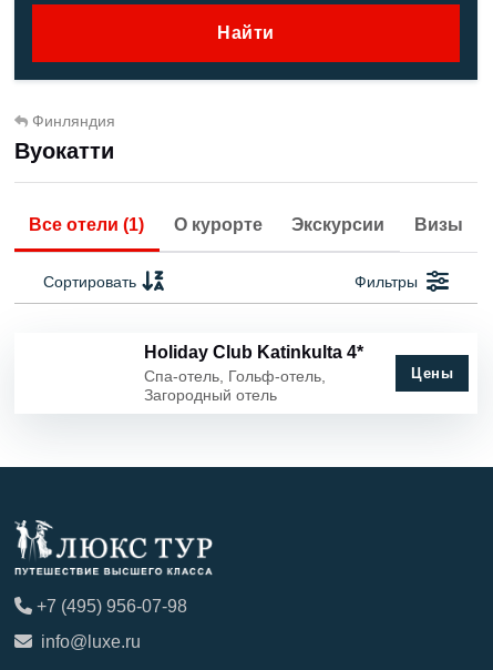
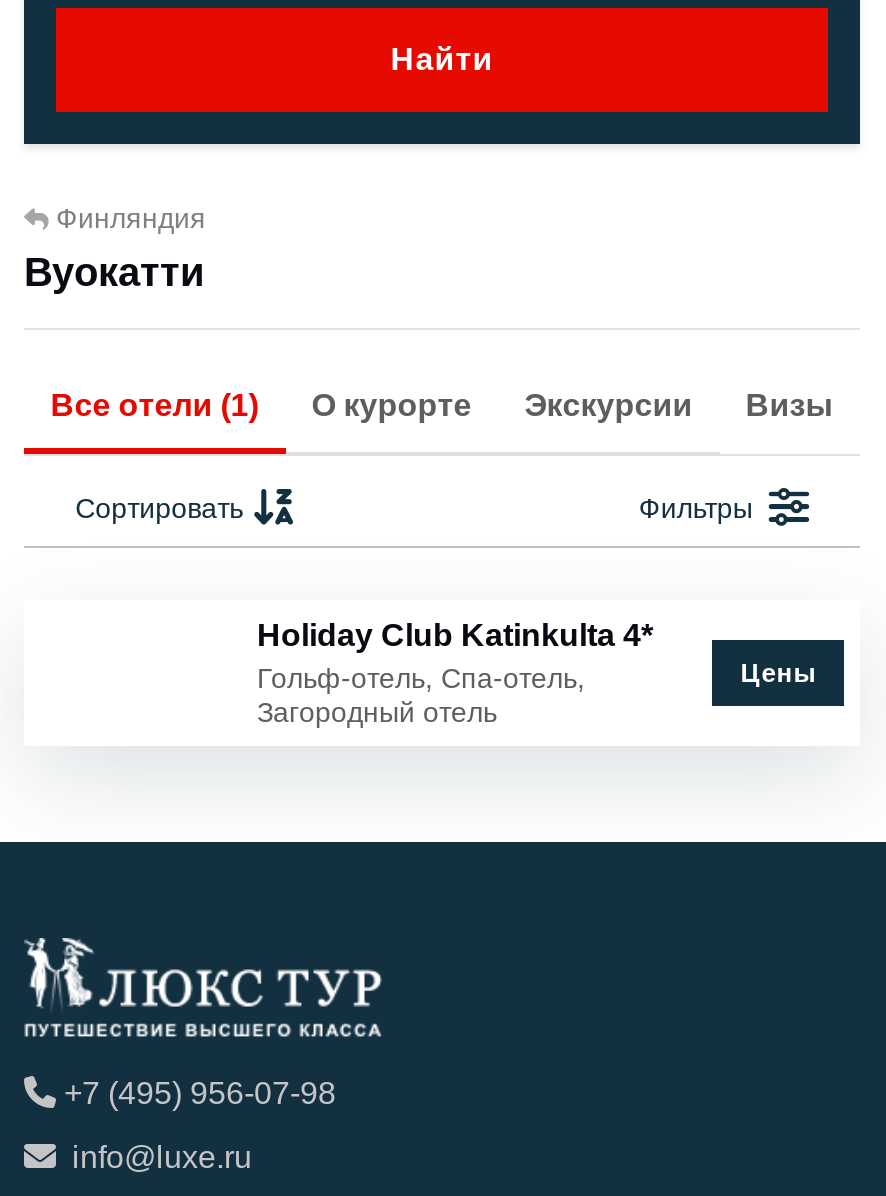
- Спа-отель, Гольф-отель,
+ Гольф-отель, Спа-отель,
